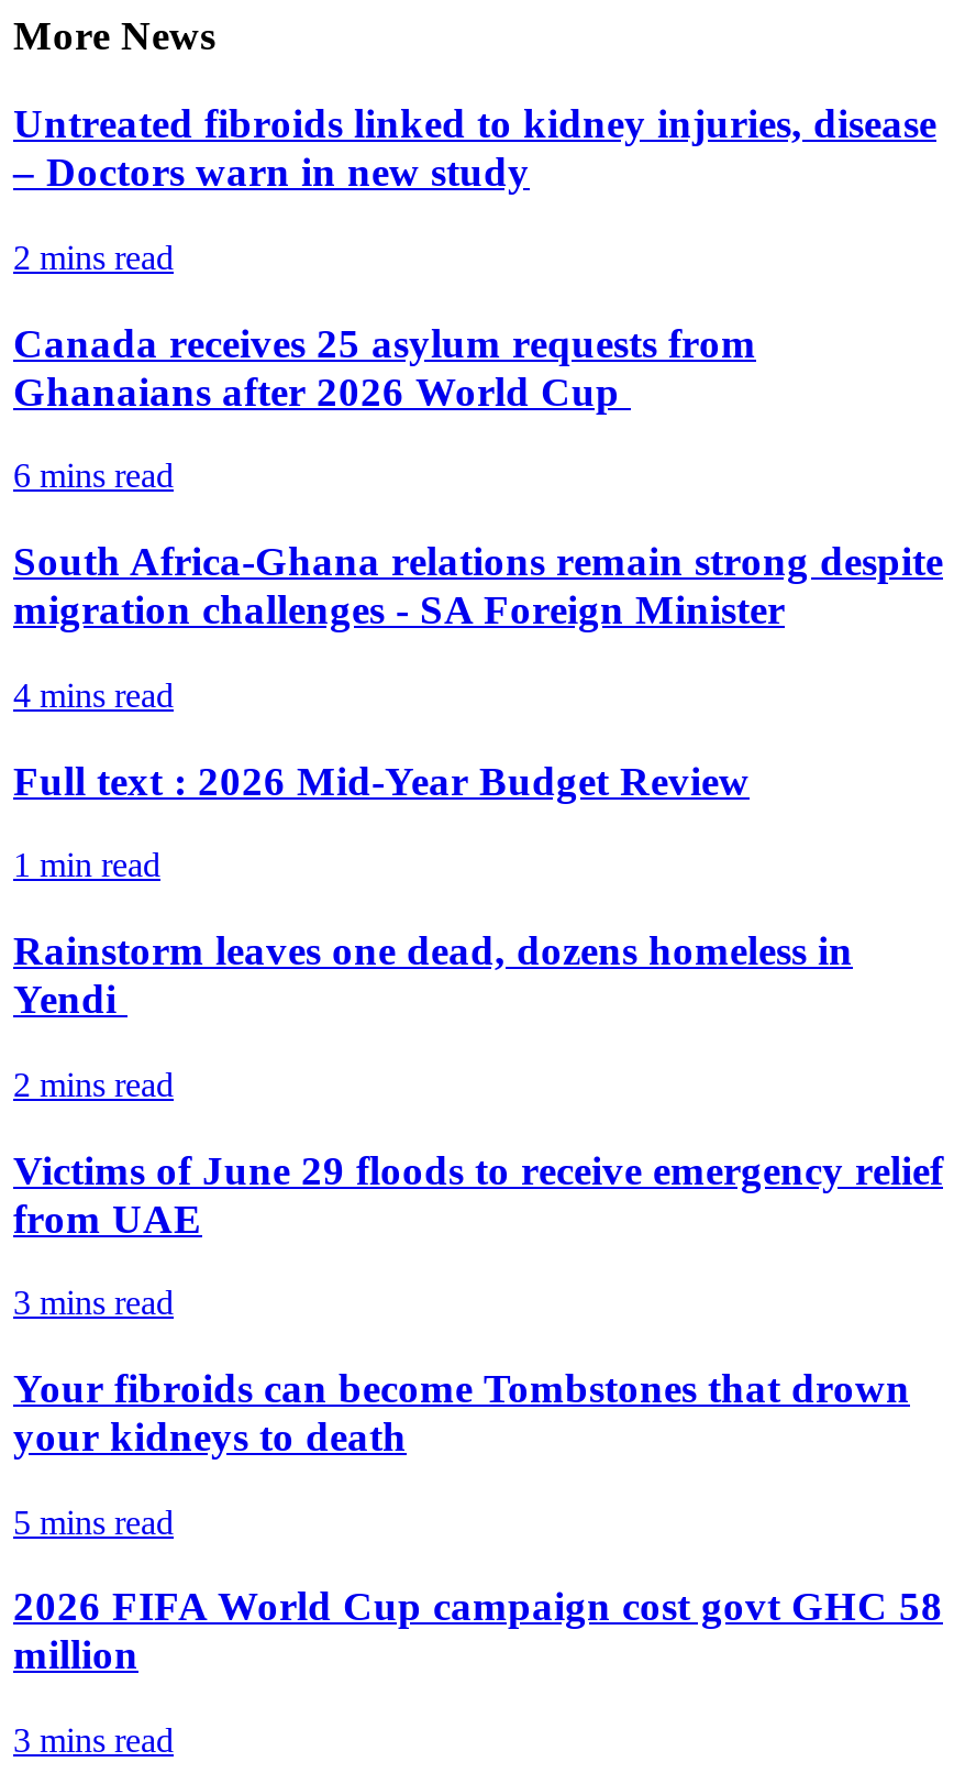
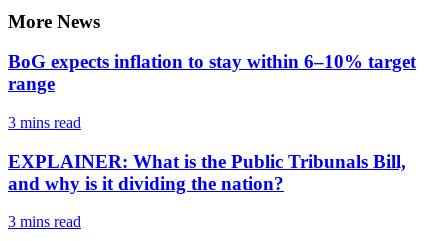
- Untreated fibroids linked to kidney injuries, disease
- – Doctors warn in new study
- 2 mins read
- Canada receives 25 asylum requests from
- Ghanaians after 2026 World Cup
- 6 mins read
- South Africa-Ghana relations remain strong despite
- migration challenges - SA Foreign Minister
- 4 mins read
- Full text : 2026 Mid-Year Budget Review
- 1 min read
- Rainstorm leaves one dead, dozens homeless in
- Yendi
- 2 mins read
- Victims of June 29 floods to receive emergency relief
- from UAE
+ BoG expects inflation to stay within 6–10% target
+ range

- Your fibroids can become Tombstones that drown
- your kidneys to death
- 5 mins read
- 2026 FIFA World Cup campaign cost govt GHC 58
- million
+ EXPLAINER: What is the Public Tribunals Bill,
+ and why is it dividing the nation?
